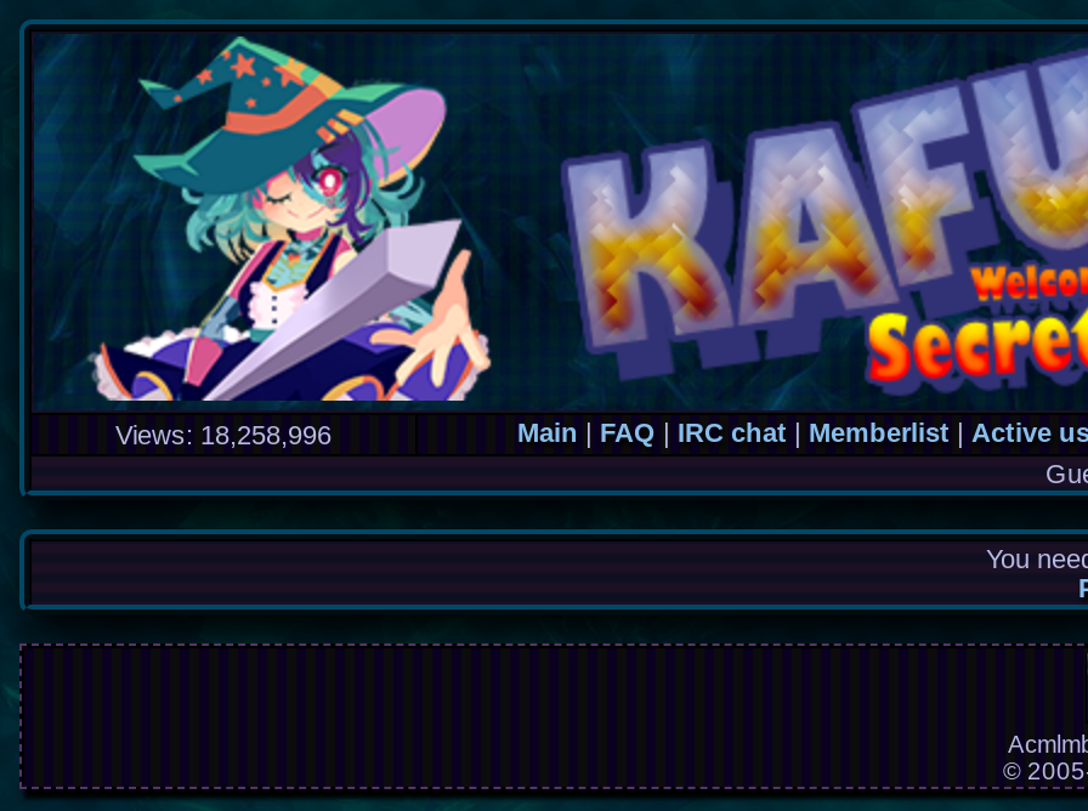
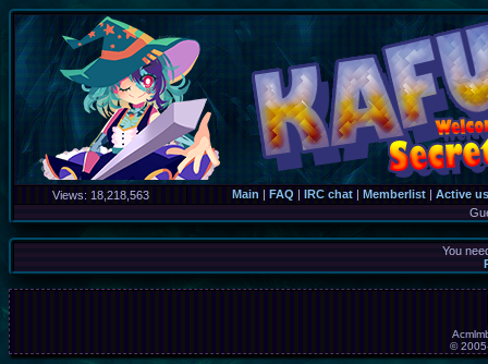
- Views: 18,258,996
+ Views: 18,218,563
